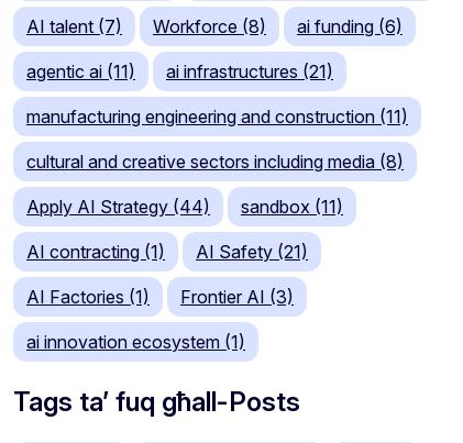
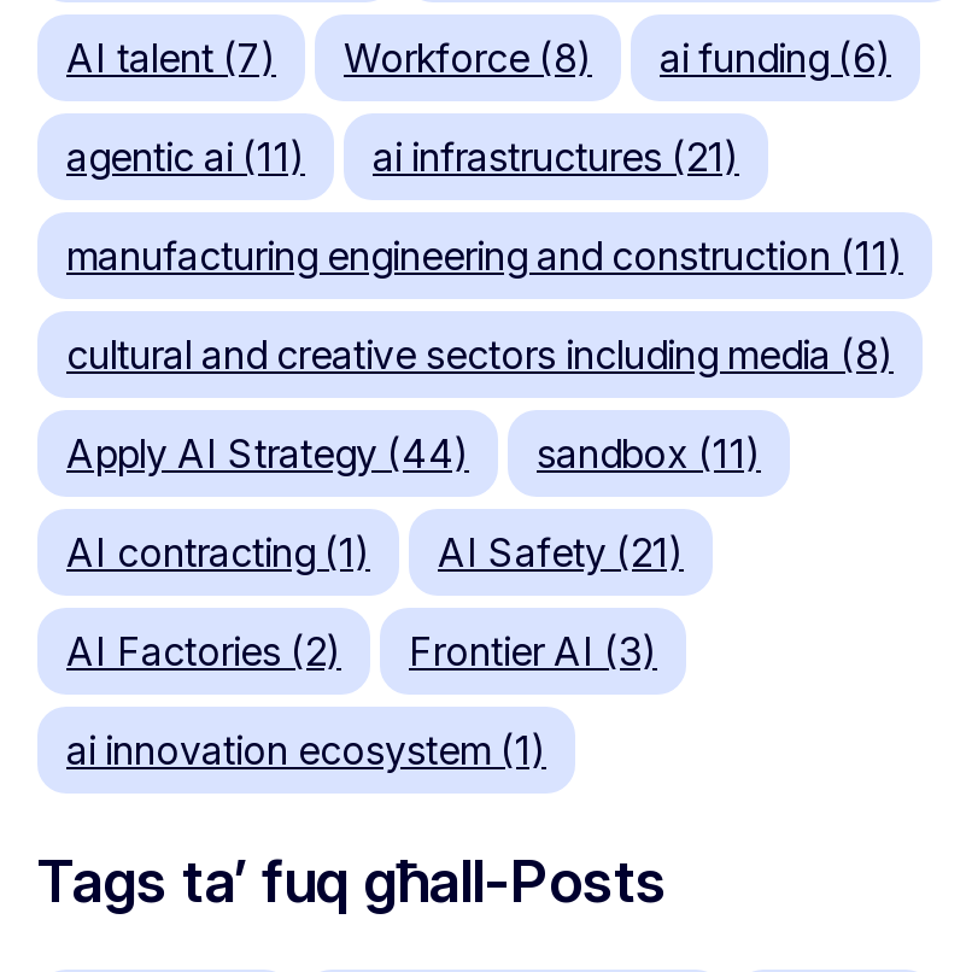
- AI Factories (1) Frontier AI (3)
+ AI Factories (2) Frontier AI (3)
